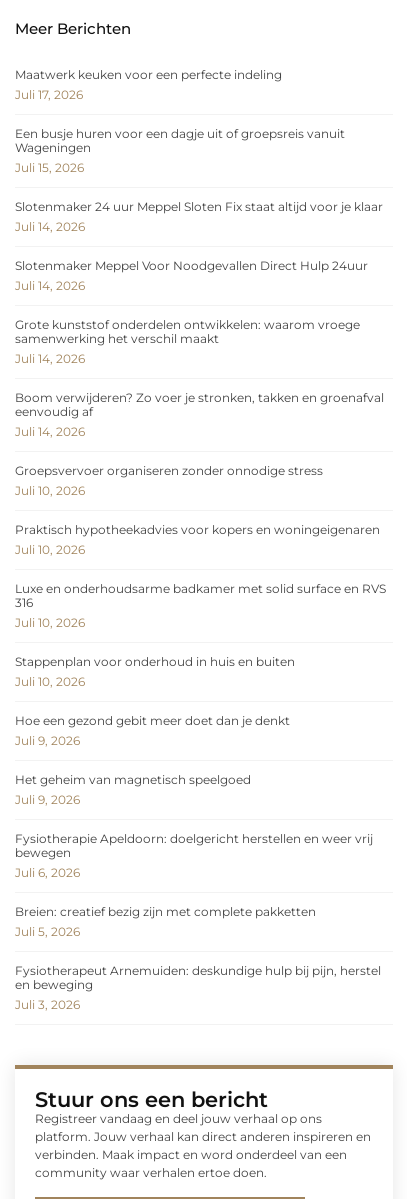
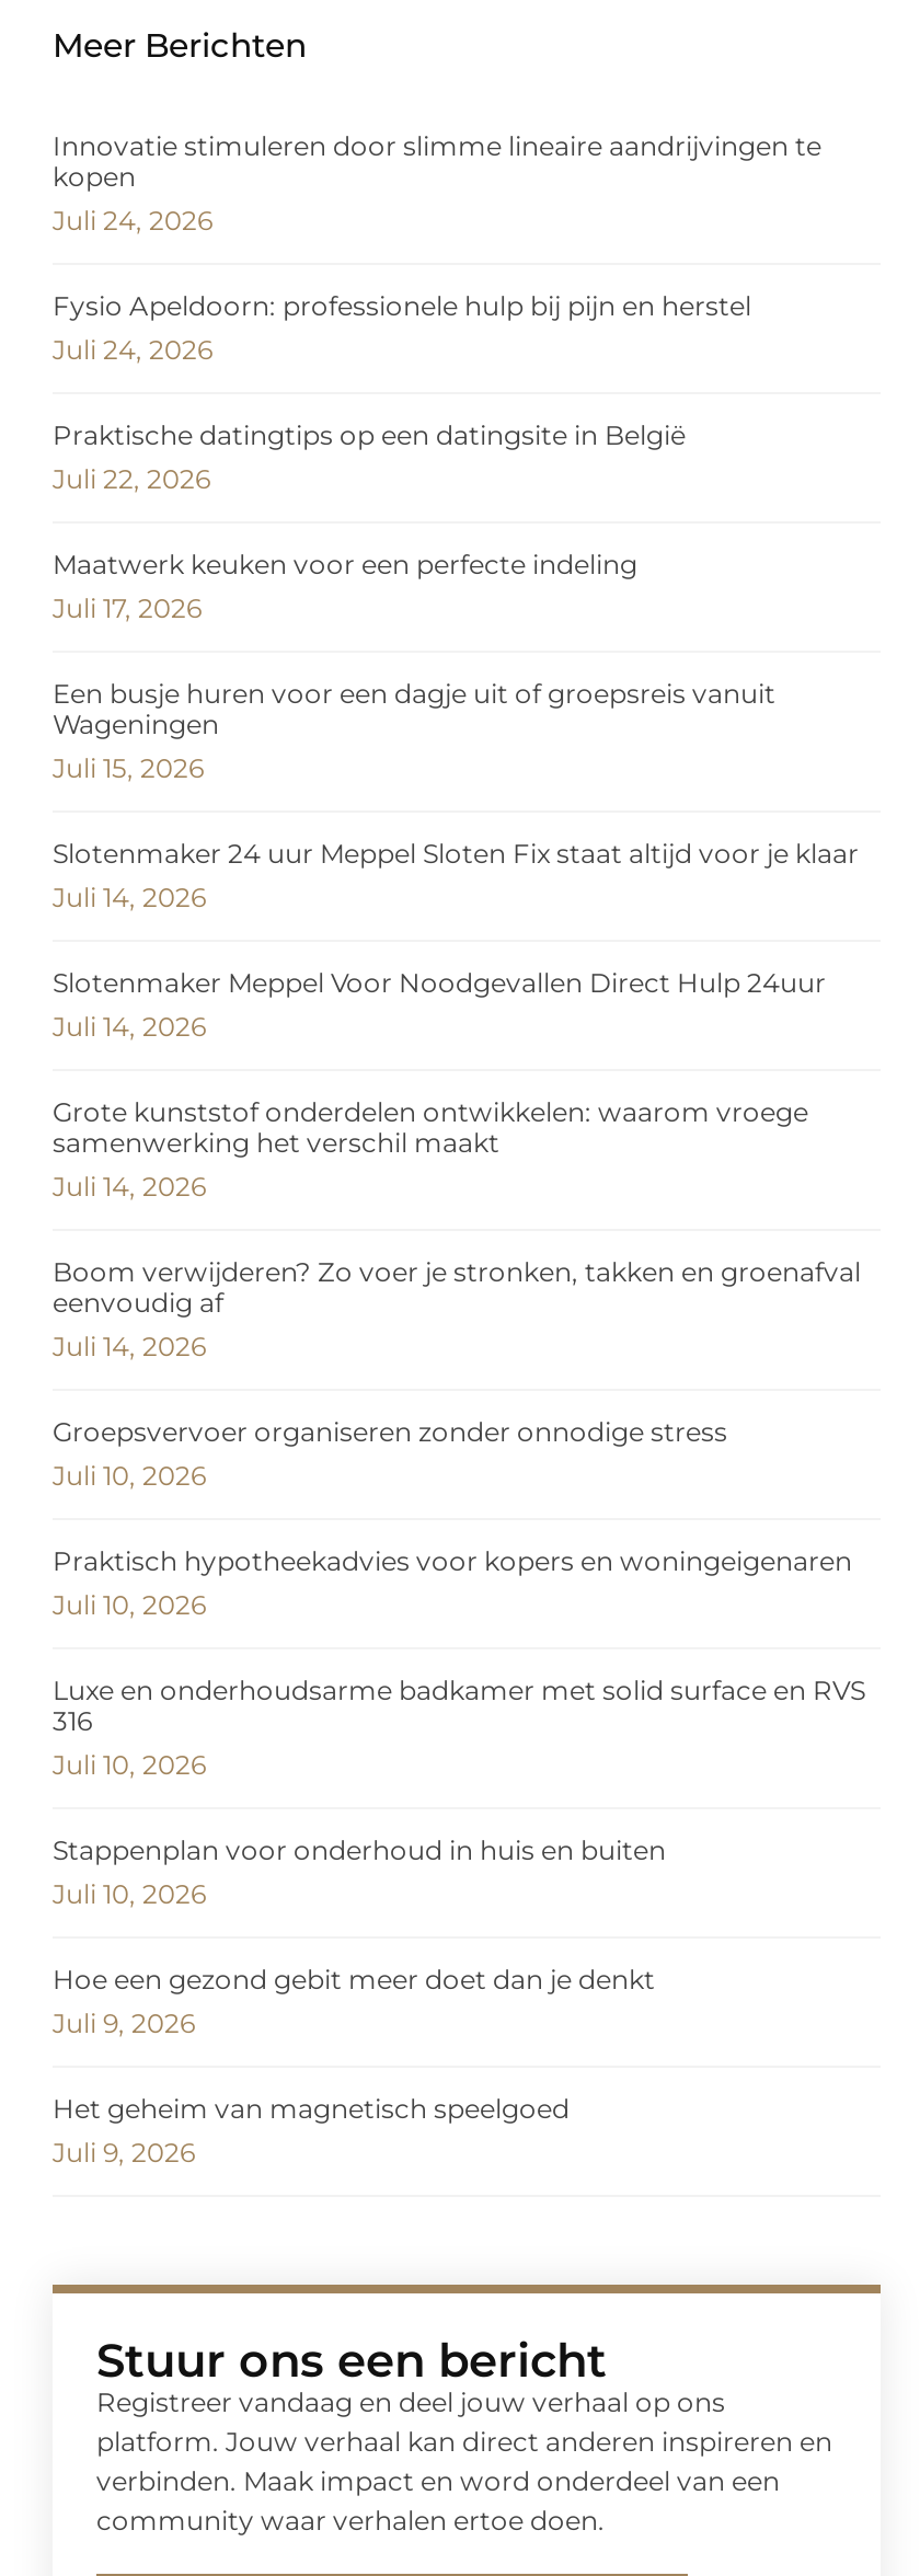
+ Innovatie stimuleren door slimme lineaire aandrijvingen te
+ kopen
+ Juli 24, 2026
+ Fysio Apeldoorn: professionele hulp bij pijn en herstel
+ Juli 24, 2026
+ Praktische datingtips op een datingsite in België
+ Juli 22, 2026

moved down: Maatwerk keuken voor een perfecte indeling | Juli 17, 2026 | Een busje huren voor een dagje uit of groepsreis vanuit | ... | Het geheim van magnetisch speelgoed | Juli 9, 2026

- Fysiotherapie Apeldoorn: doelgericht herstellen en weer vrij
- bewegen
- Juli 6, 2026
- Breien: creatief bezig zijn met complete pakketten
- Juli 5, 2026
- Fysiotherapeut Arnemuiden: deskundige hulp bij pijn, herstel
- en beweging
- Juli 3, 2026
